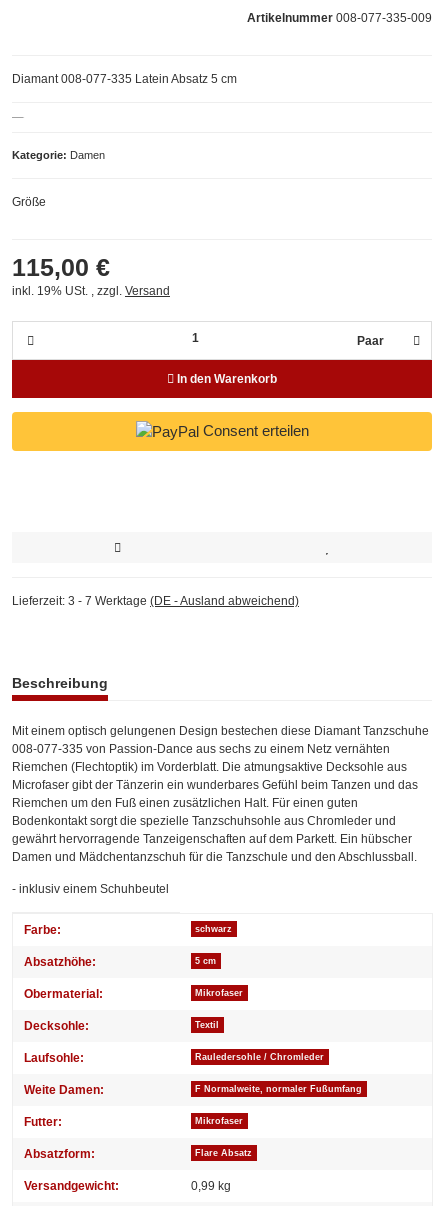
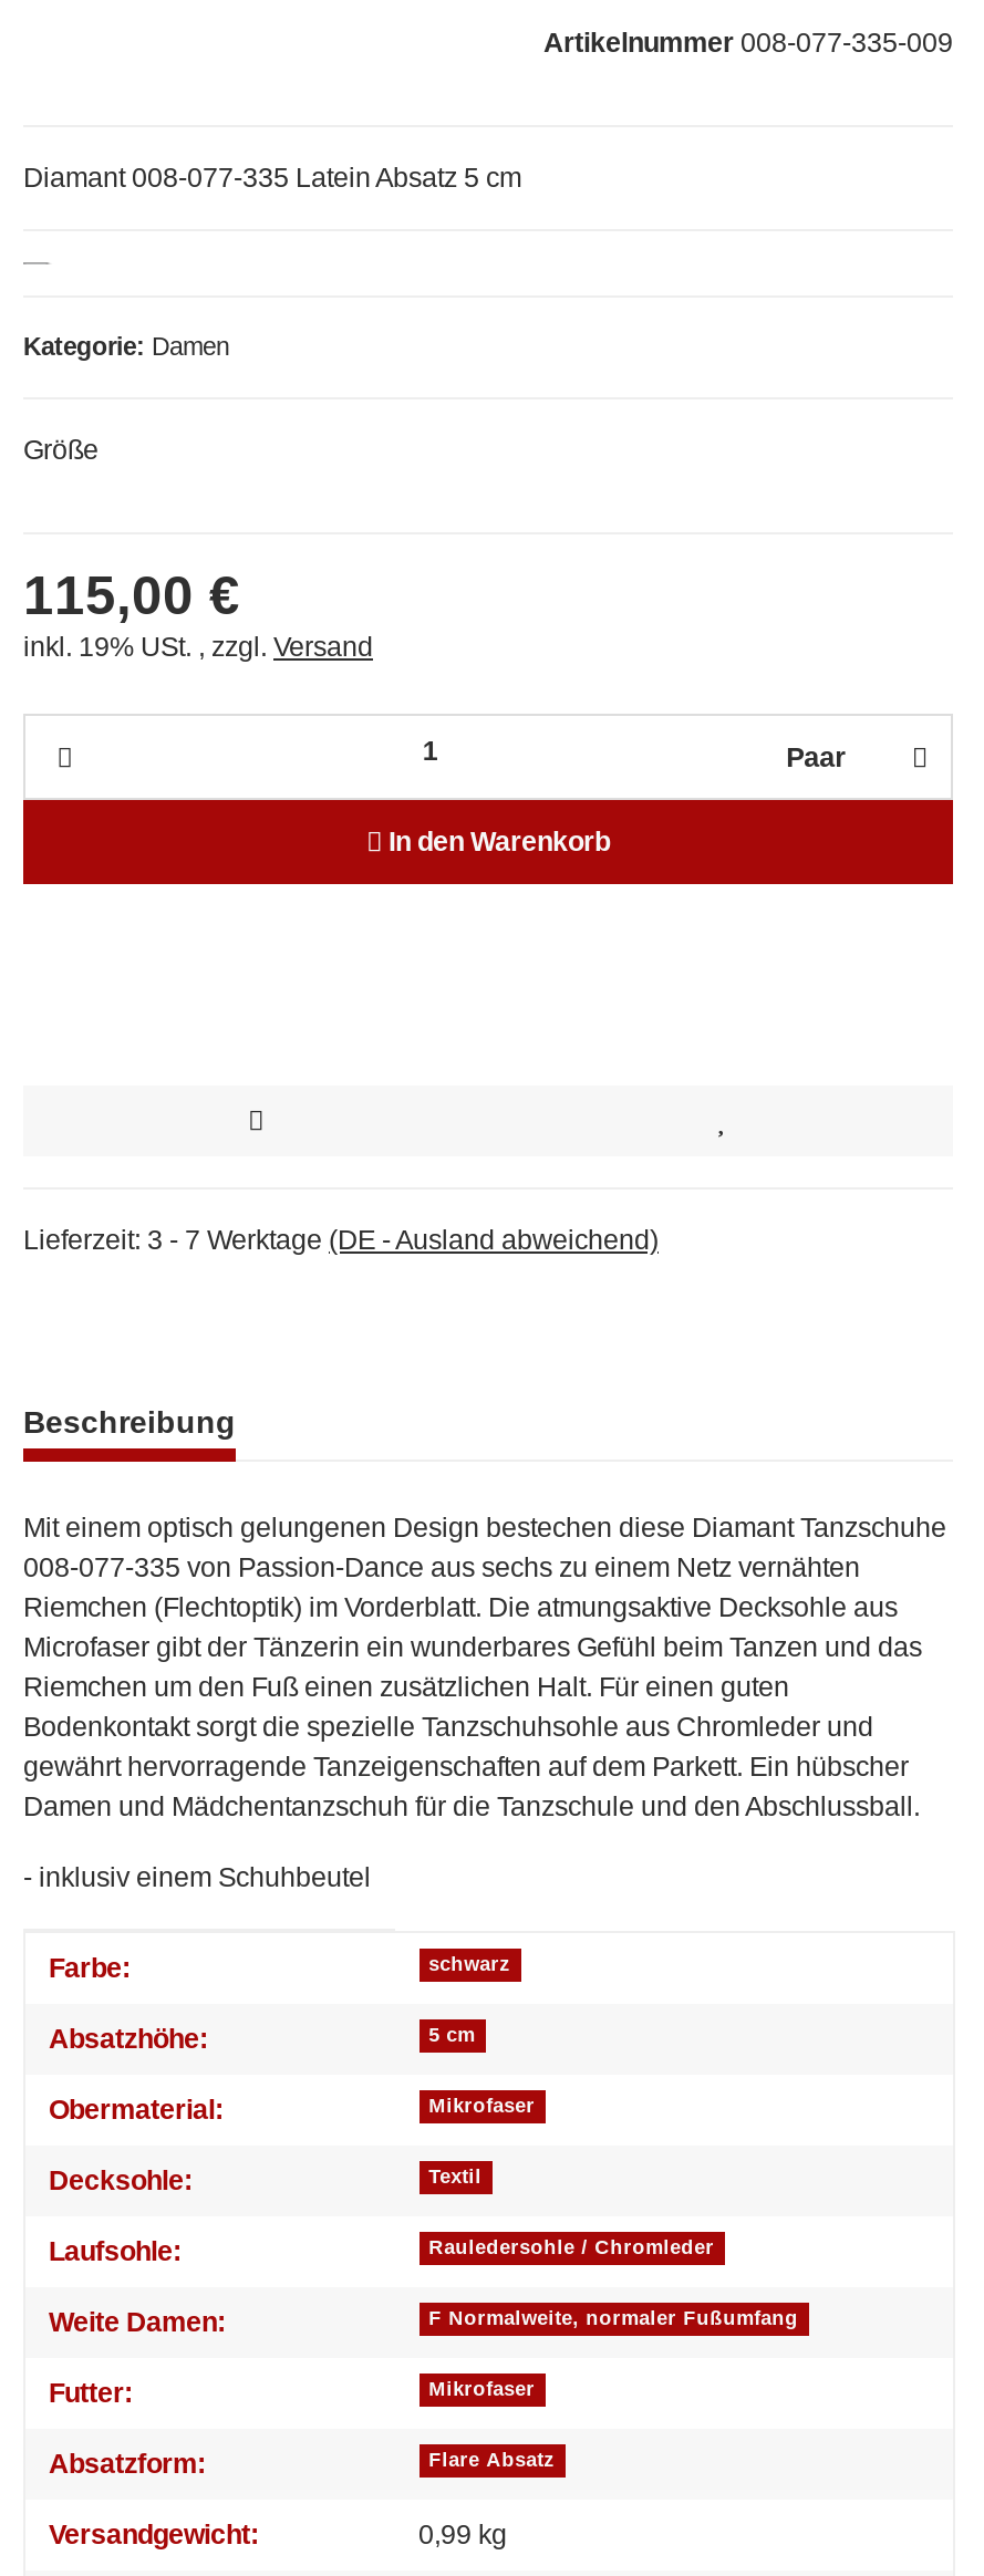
- Consent erteilen
